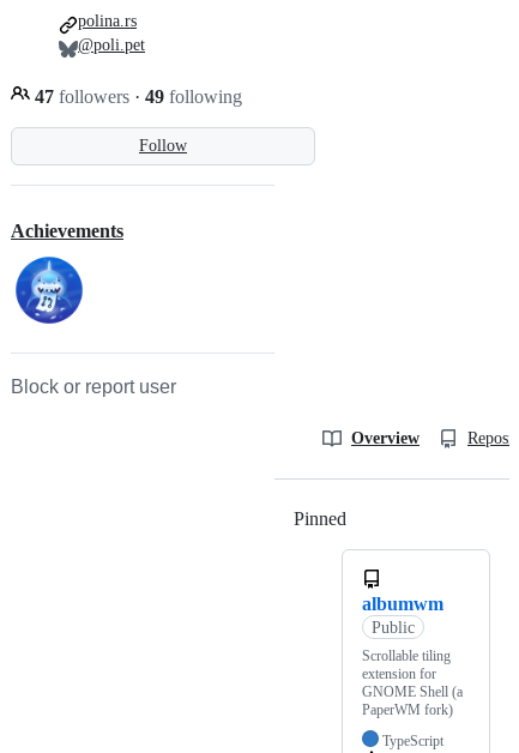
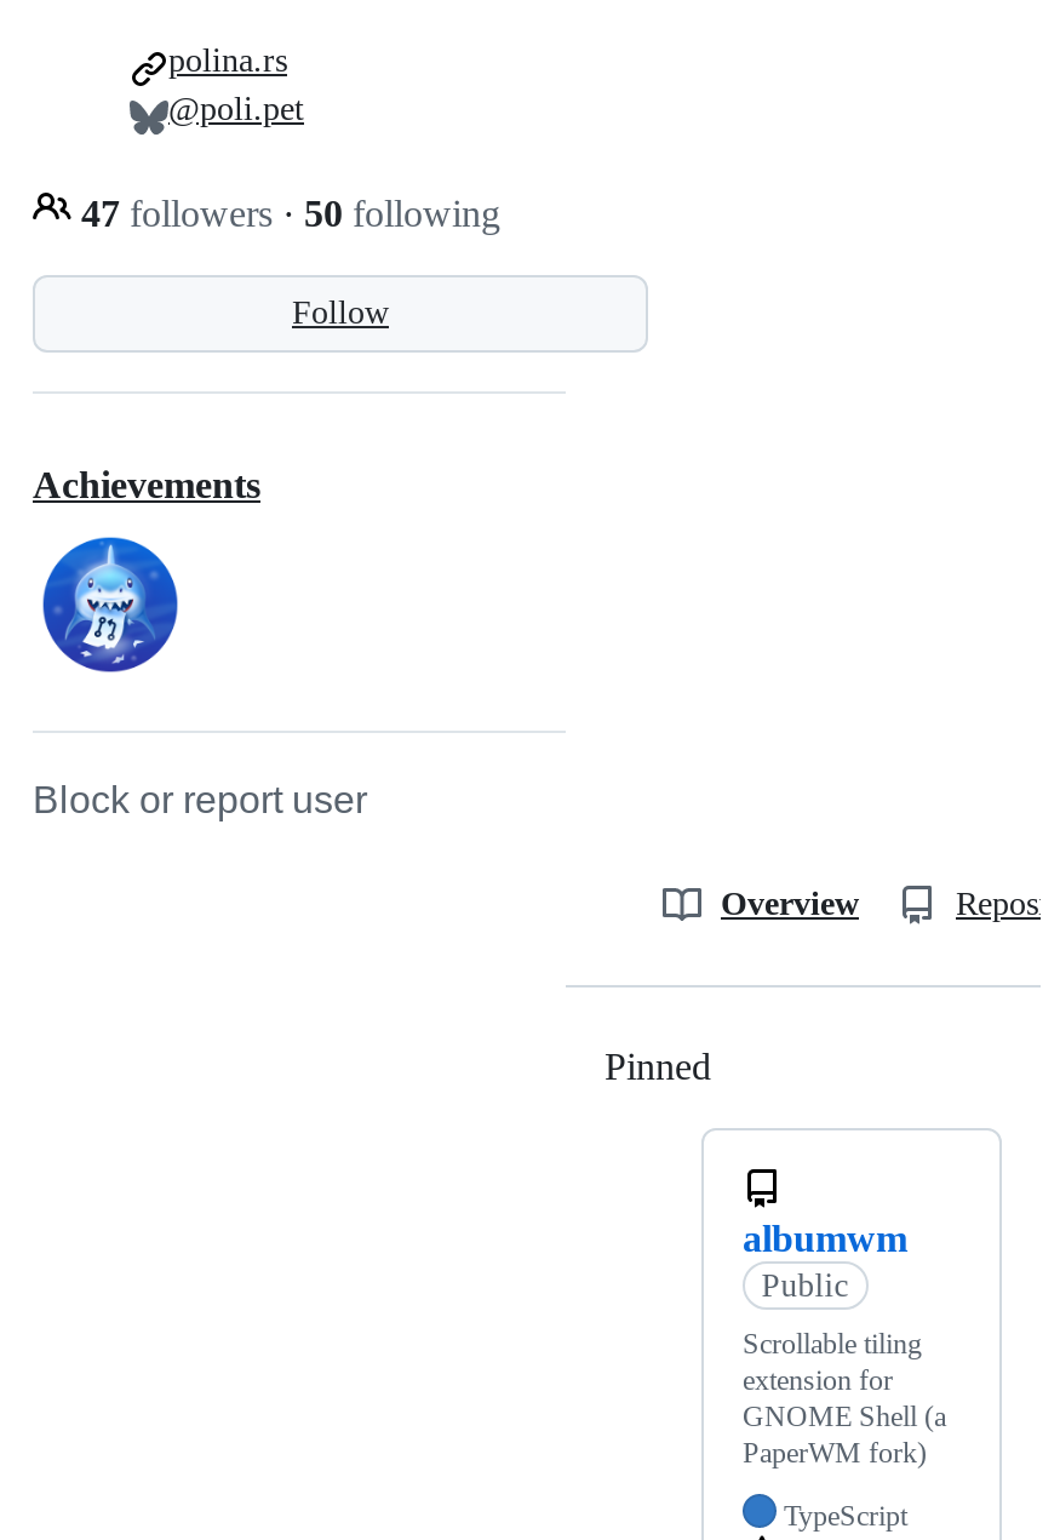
- 47 followers · 49 following
+ 47 followers · 50 following
